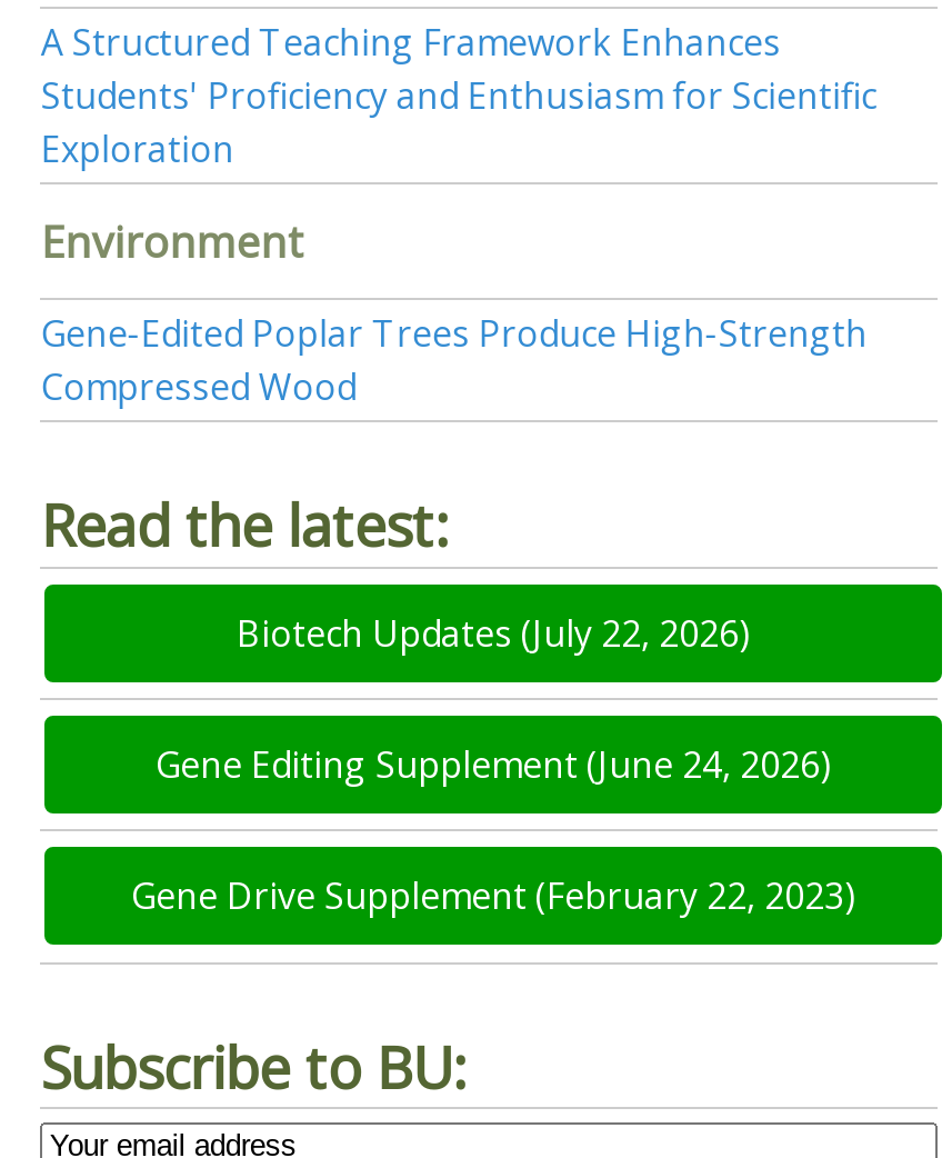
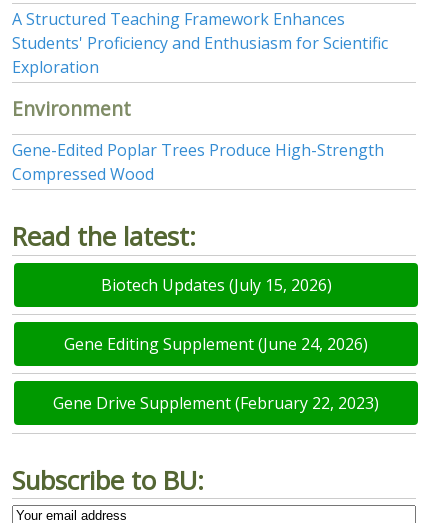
- Biotech Updates (July 22, 2026)
+ Biotech Updates (July 15, 2026)
